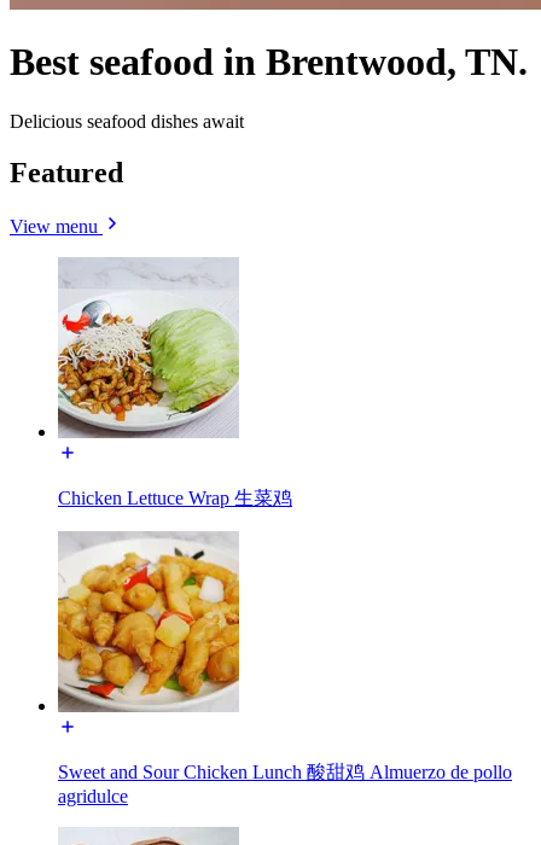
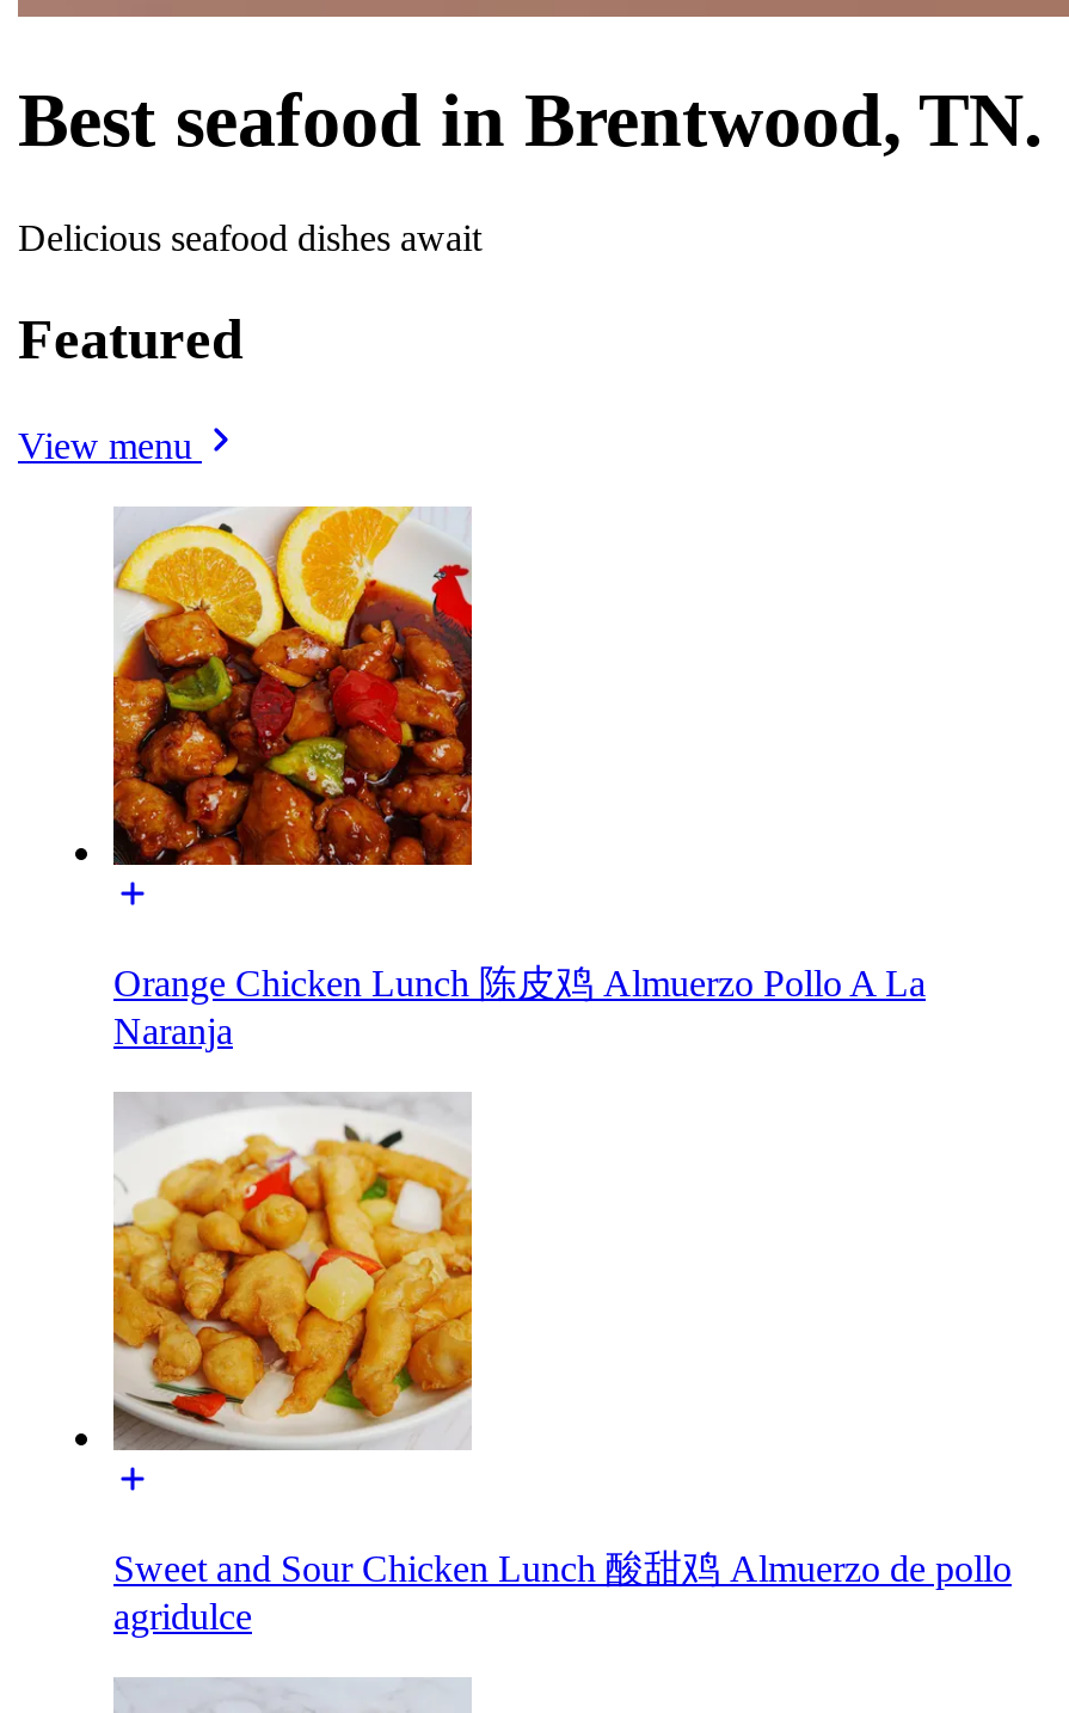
- [image]
- Chicken Lettuce Wrap 生菜鸡
+ [image]
+ Orange Chicken Lunch 陈皮鸡 Almuerzo Pollo A La
+ Naranja
